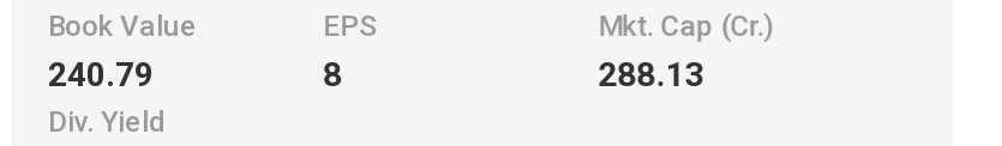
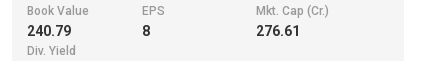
- 288.13
+ 276.61
